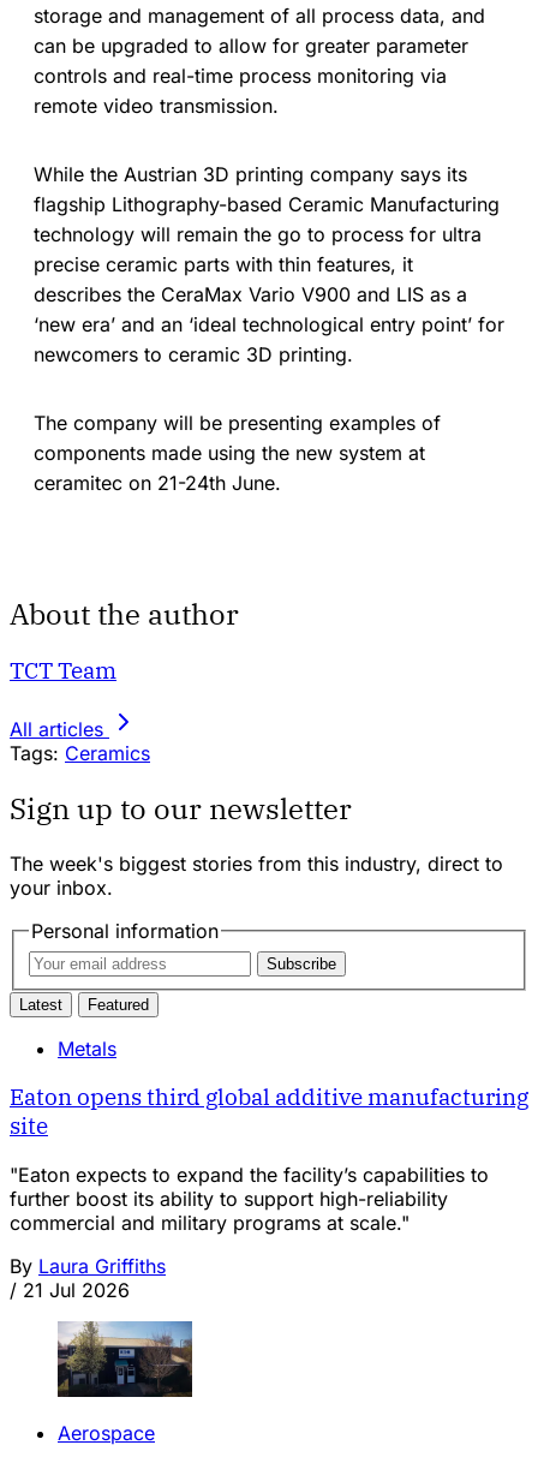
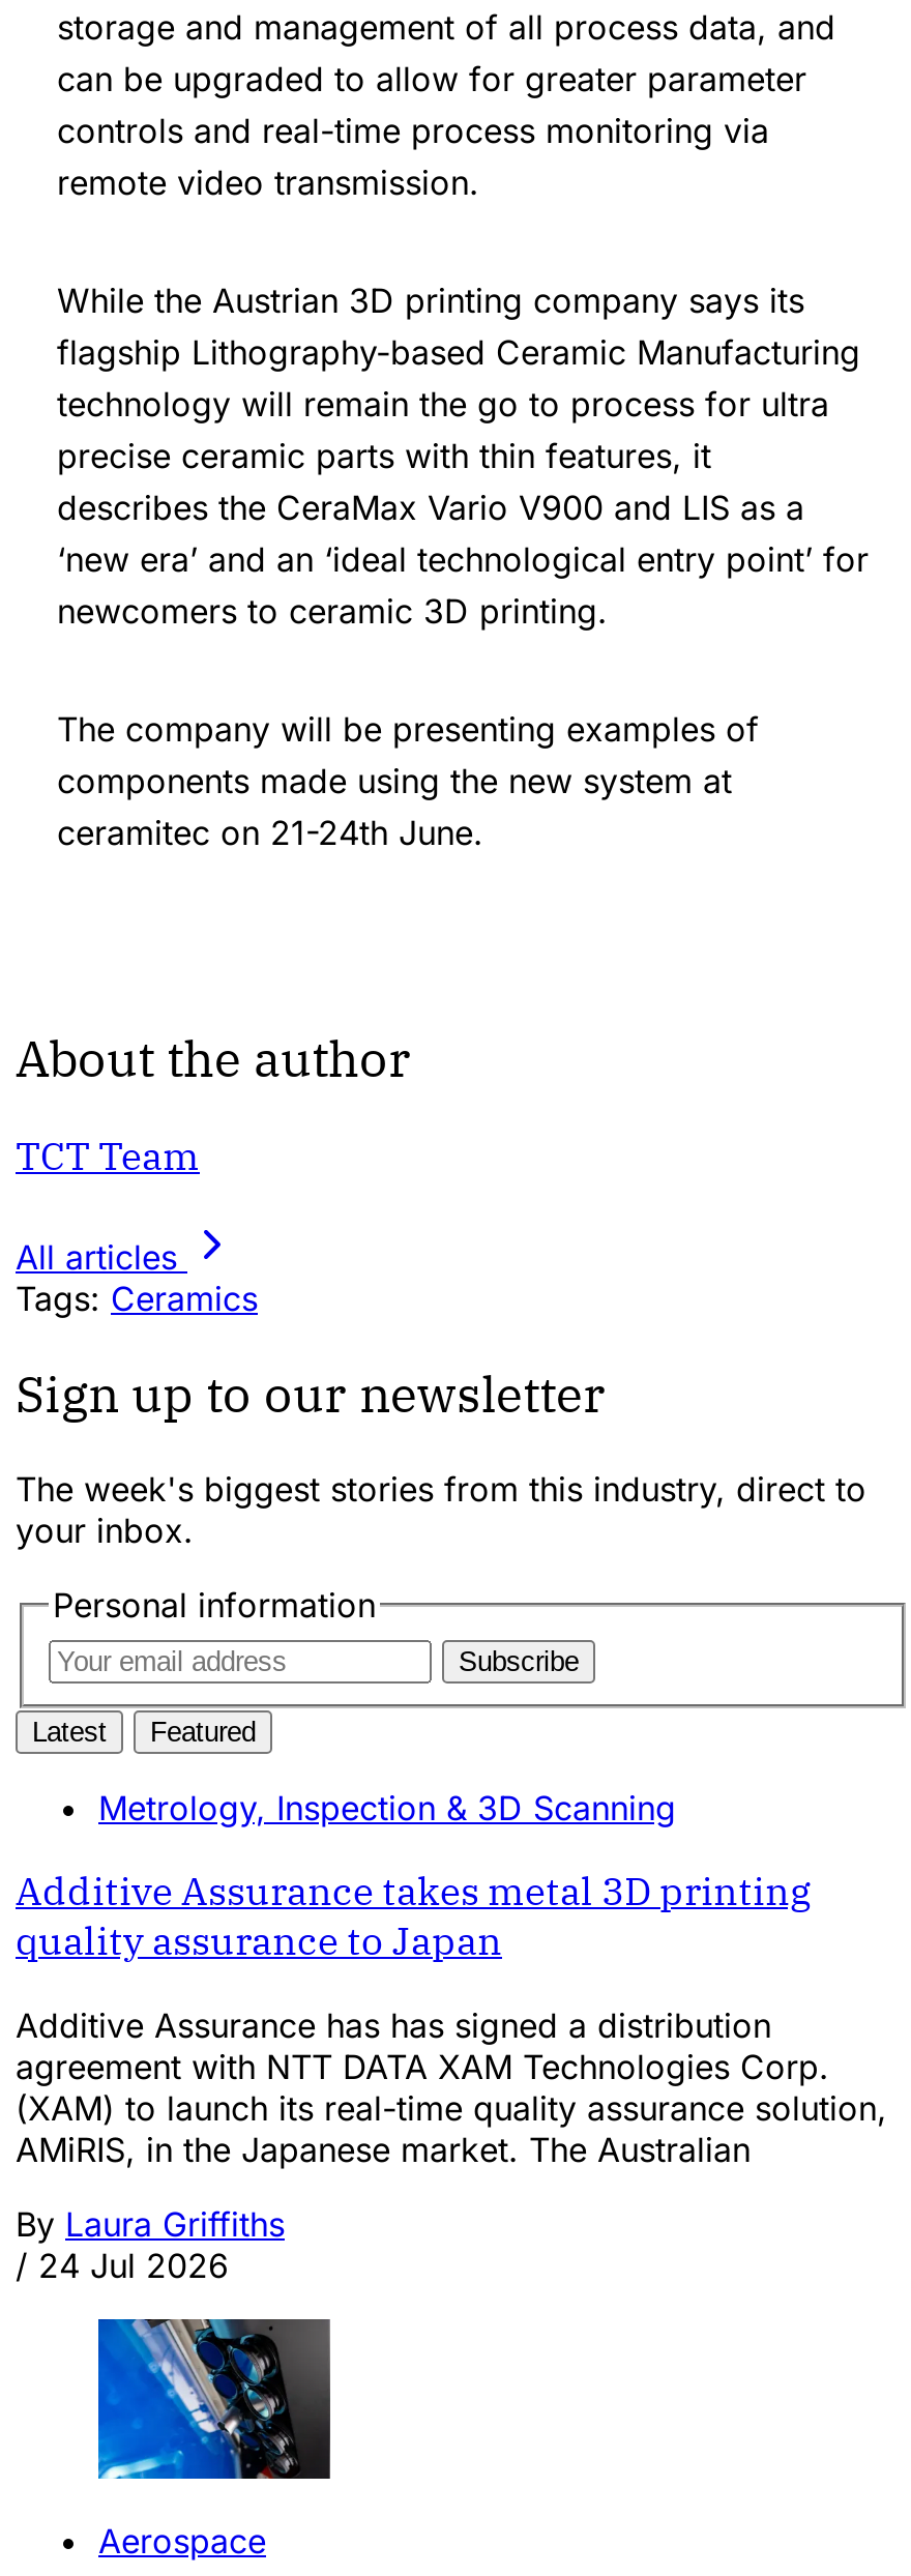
- Metals
+ Metrology, Inspection & 3D Scanning

- Eaton opens third global additive manufacturing
- site
+ Additive Assurance takes metal 3D printing
+ quality assurance to Japan

- "Eaton expects to expand the facility’s capabilities to
- further boost its ability to support high-reliability
- commercial and military programs at scale."
+ Additive Assurance has has signed a distribution
+ agreement with NTT DATA XAM Technologies Corp.
+ (XAM) to launch its real-time quality assurance solution,
+ AMiRIS, in the Japanese market. The Australian

- / 21 Jul 2026
+ / 24 Jul 2026

- [image]
+ [image]
